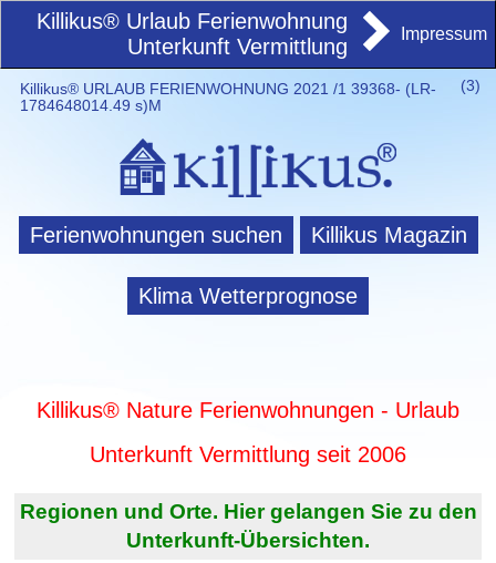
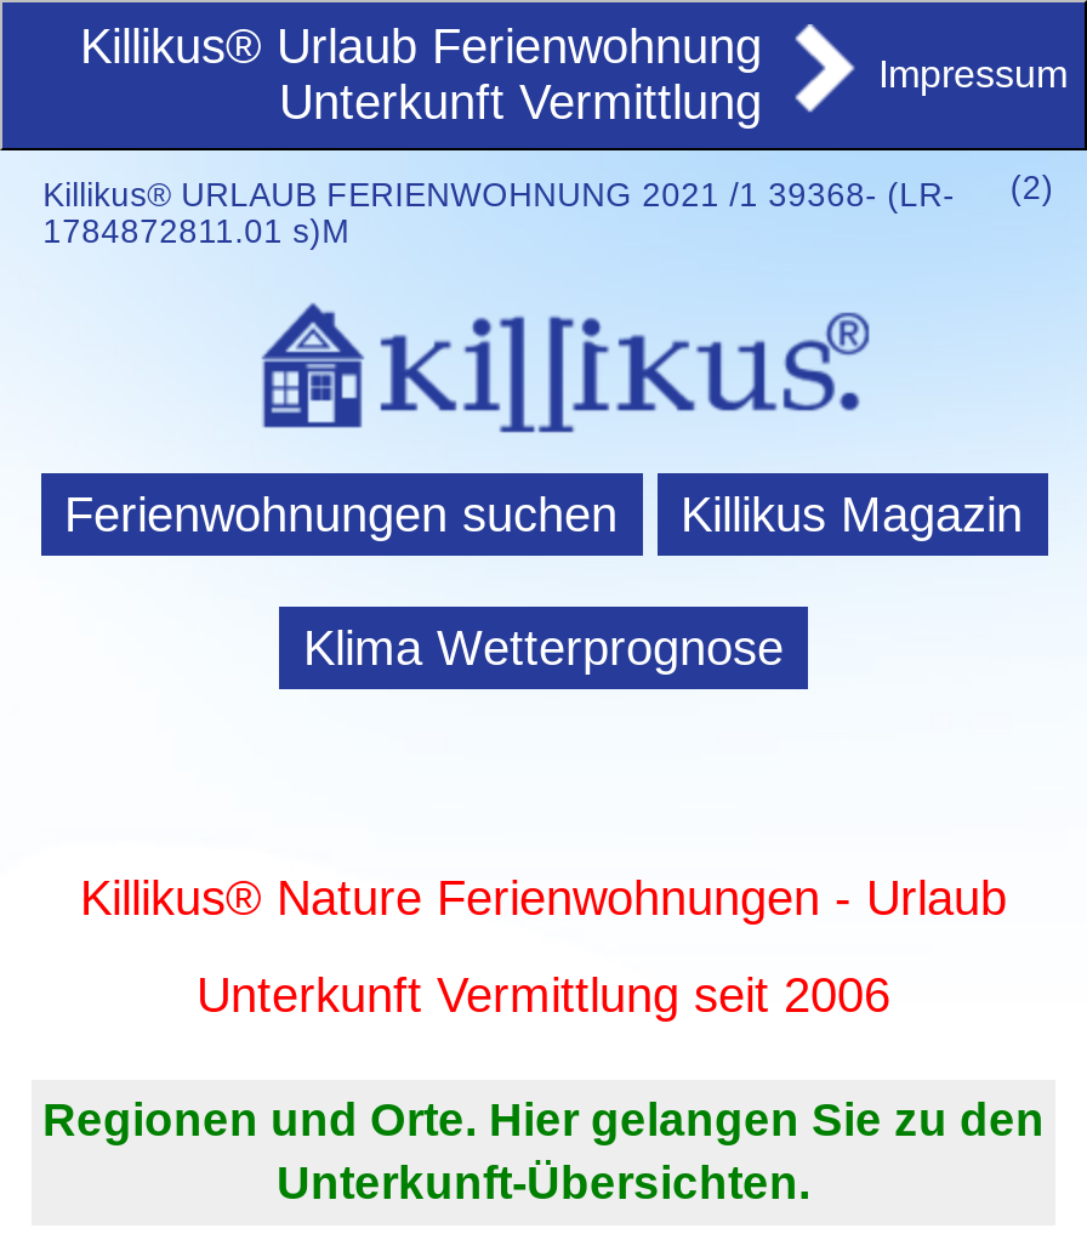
- Killikus® URLAUB FERIENWOHNUNG 2021 /1 39368- (LR- (3)
+ Killikus® URLAUB FERIENWOHNUNG 2021 /1 39368- (LR- (2)

- 1784648014.49 s)M
+ 1784872811.01 s)M
